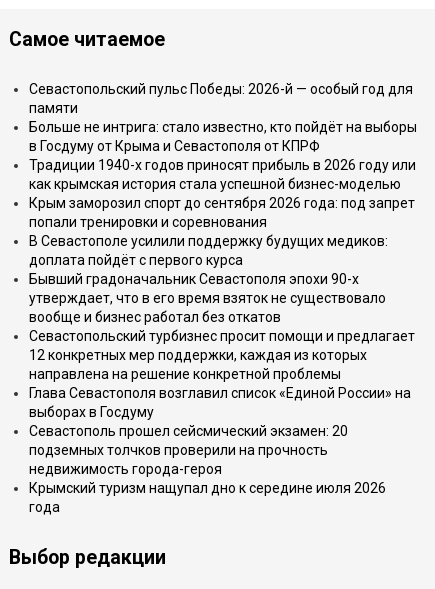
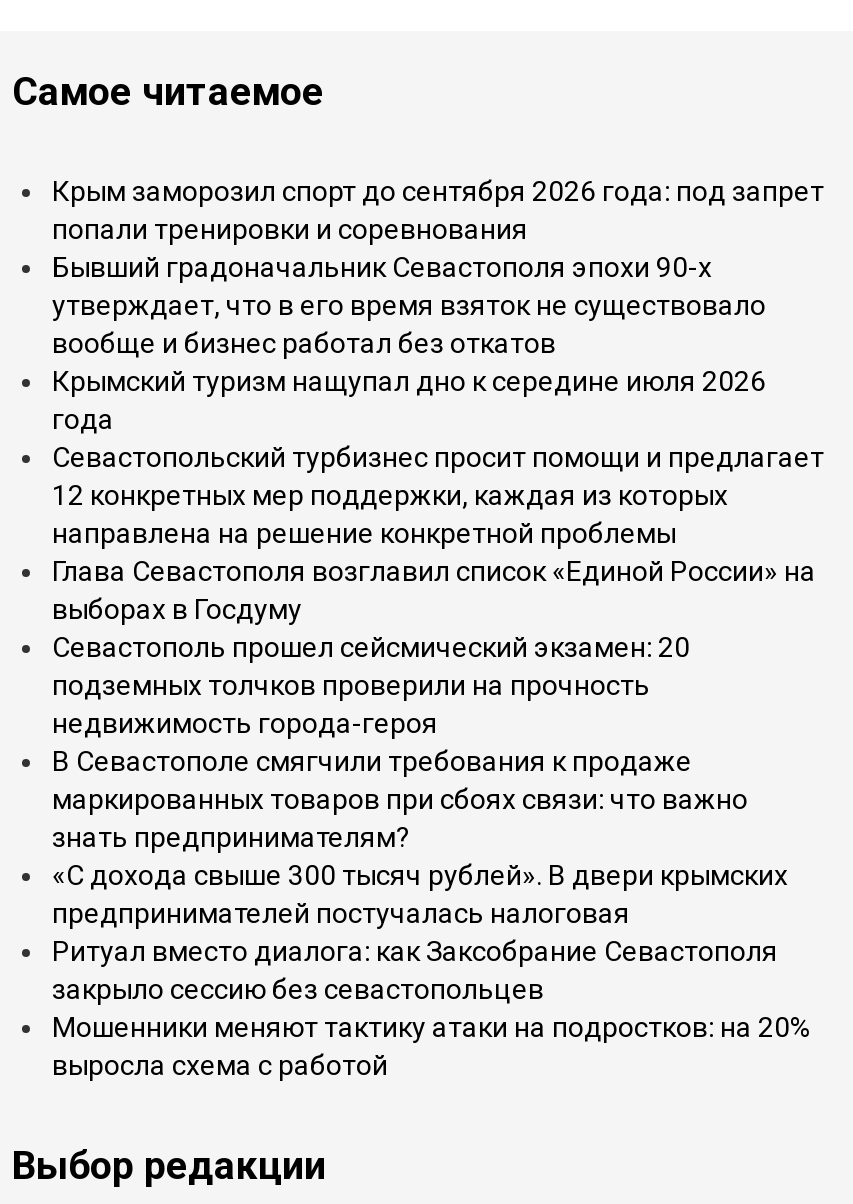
- Севастопольский пульс Победы: 2026-й — особый год для
- памяти
- Больше не интрига: стало известно, кто пойдёт на выборы
- в Госдуму от Крыма и Севастополя от КПРФ
- Традиции 1940-х годов приносят прибыль в 2026 году или
- как крымская история стала успешной бизнес-моделью

moved up: Крым заморозил спорт до сентября 2026 года: под запрет | попали тренировки и соревнования

- В Севастополе усилили поддержку будущих медиков:
- доплата пойдёт с первого курса

moved up: Бывший градоначальник Севастополя эпохи 90-х | утверждает, что в его время взяток не существовало | вообще и бизнес работал без откатов

moved up: Севастопольский турбизнес просит помощи и предлагает | 12 конкретных мер поддержки, каждая из которых | направлена на решение конкретной проблемы | Глава Севастополя возглавил список «Единой России» на | выборах в Госдуму | Севастополь прошел сейсмический экзамен: 20 | подземных толчков проверили на прочность | недвижимость города-героя

moved up: Крымский туризм нащупал дно к середине июля 2026 | года

+ В Севастополе смягчили требования к продаже
+ маркированных товаров при сбоях связи: что важно
+ знать предпринимателям?
+ «С дохода свыше 300 тысяч рублей». В двери крымских
+ предпринимателей постучалась налоговая
+ Ритуал вместо диалога: как Заксобрание Севастополя
+ закрыло сессию без севастопольцев
+ Мошенники меняют тактику атаки на подростков: на 20%
+ выросла схема с работой
